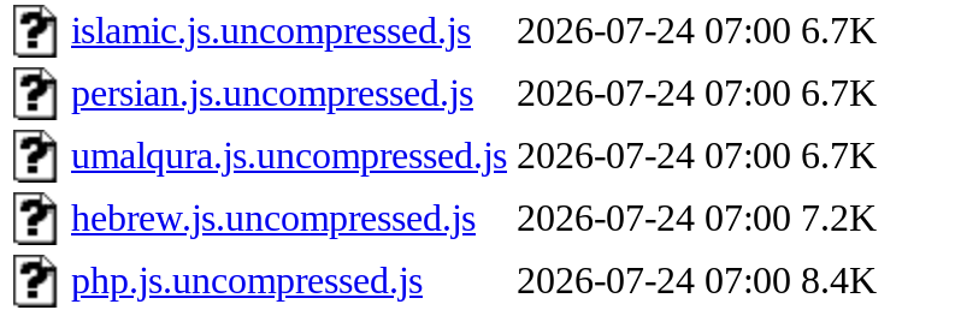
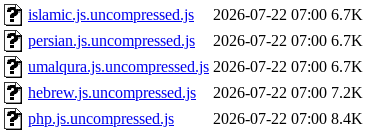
- islamic.js.uncompressed.js 2026-07-24 07:00 6.7K
+ islamic.js.uncompressed.js 2026-07-22 07:00 6.7K

- persian.js.uncompressed.js 2026-07-24 07:00 6.7K
+ persian.js.uncompressed.js 2026-07-22 07:00 6.7K

- umalqura.js.uncompressed.js 2026-07-24 07:00 6.7K
+ umalqura.js.uncompressed.js 2026-07-22 07:00 6.7K

- hebrew.js.uncompressed.js 2026-07-24 07:00 7.2K
+ hebrew.js.uncompressed.js 2026-07-22 07:00 7.2K

- 2026-07-24 07:00 8.4K
+ 2026-07-22 07:00 8.4K
